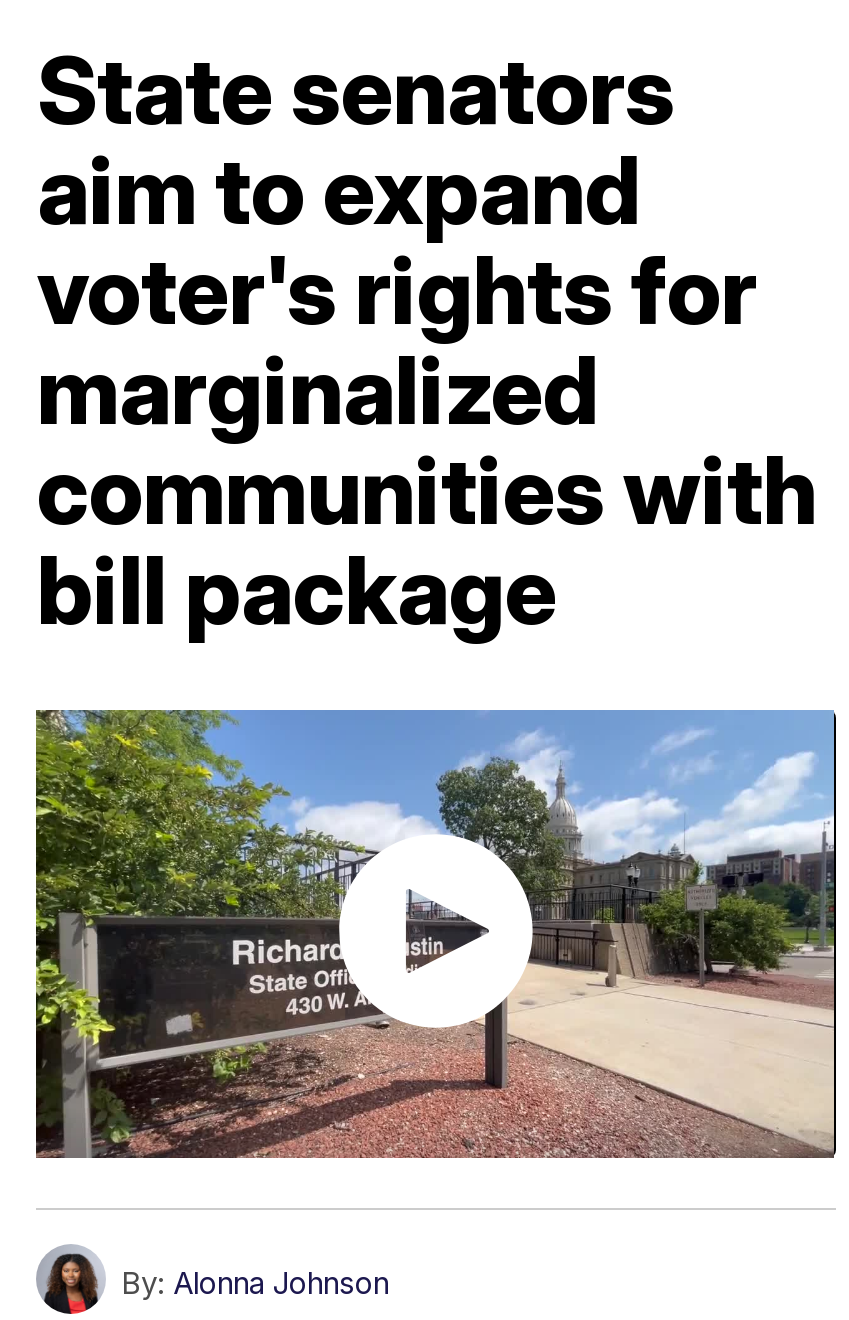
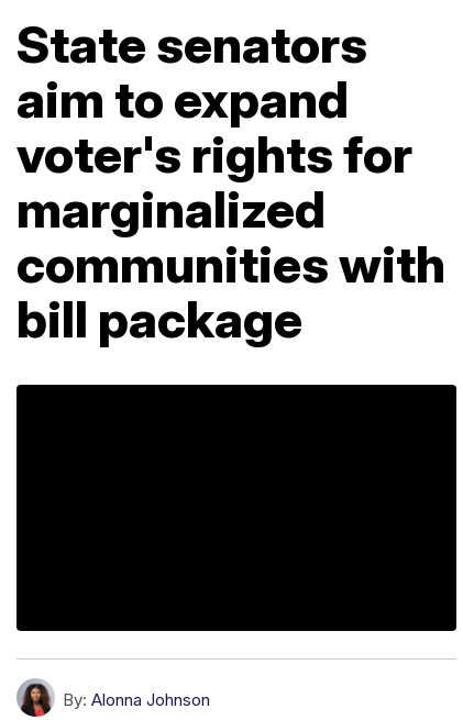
- [image]
